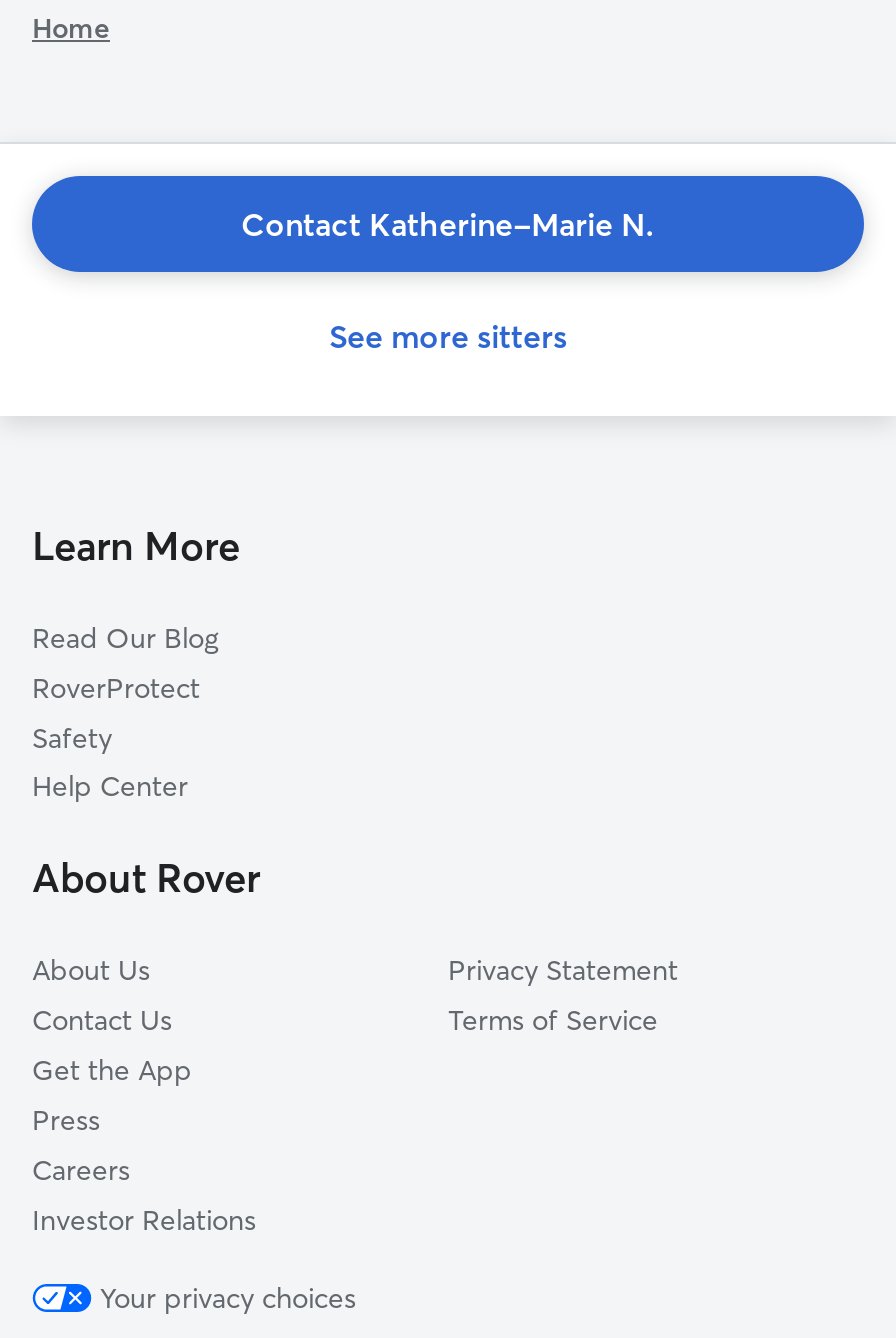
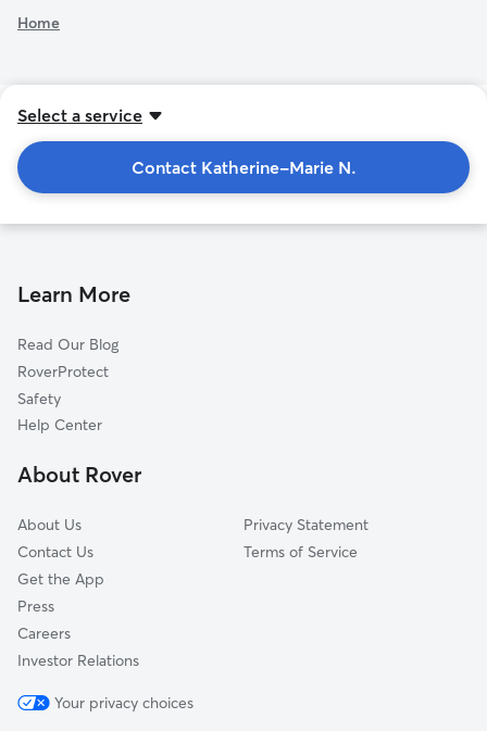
moved down: Contact Katherine-Marie N.

- See more sitters
+ Select a service
